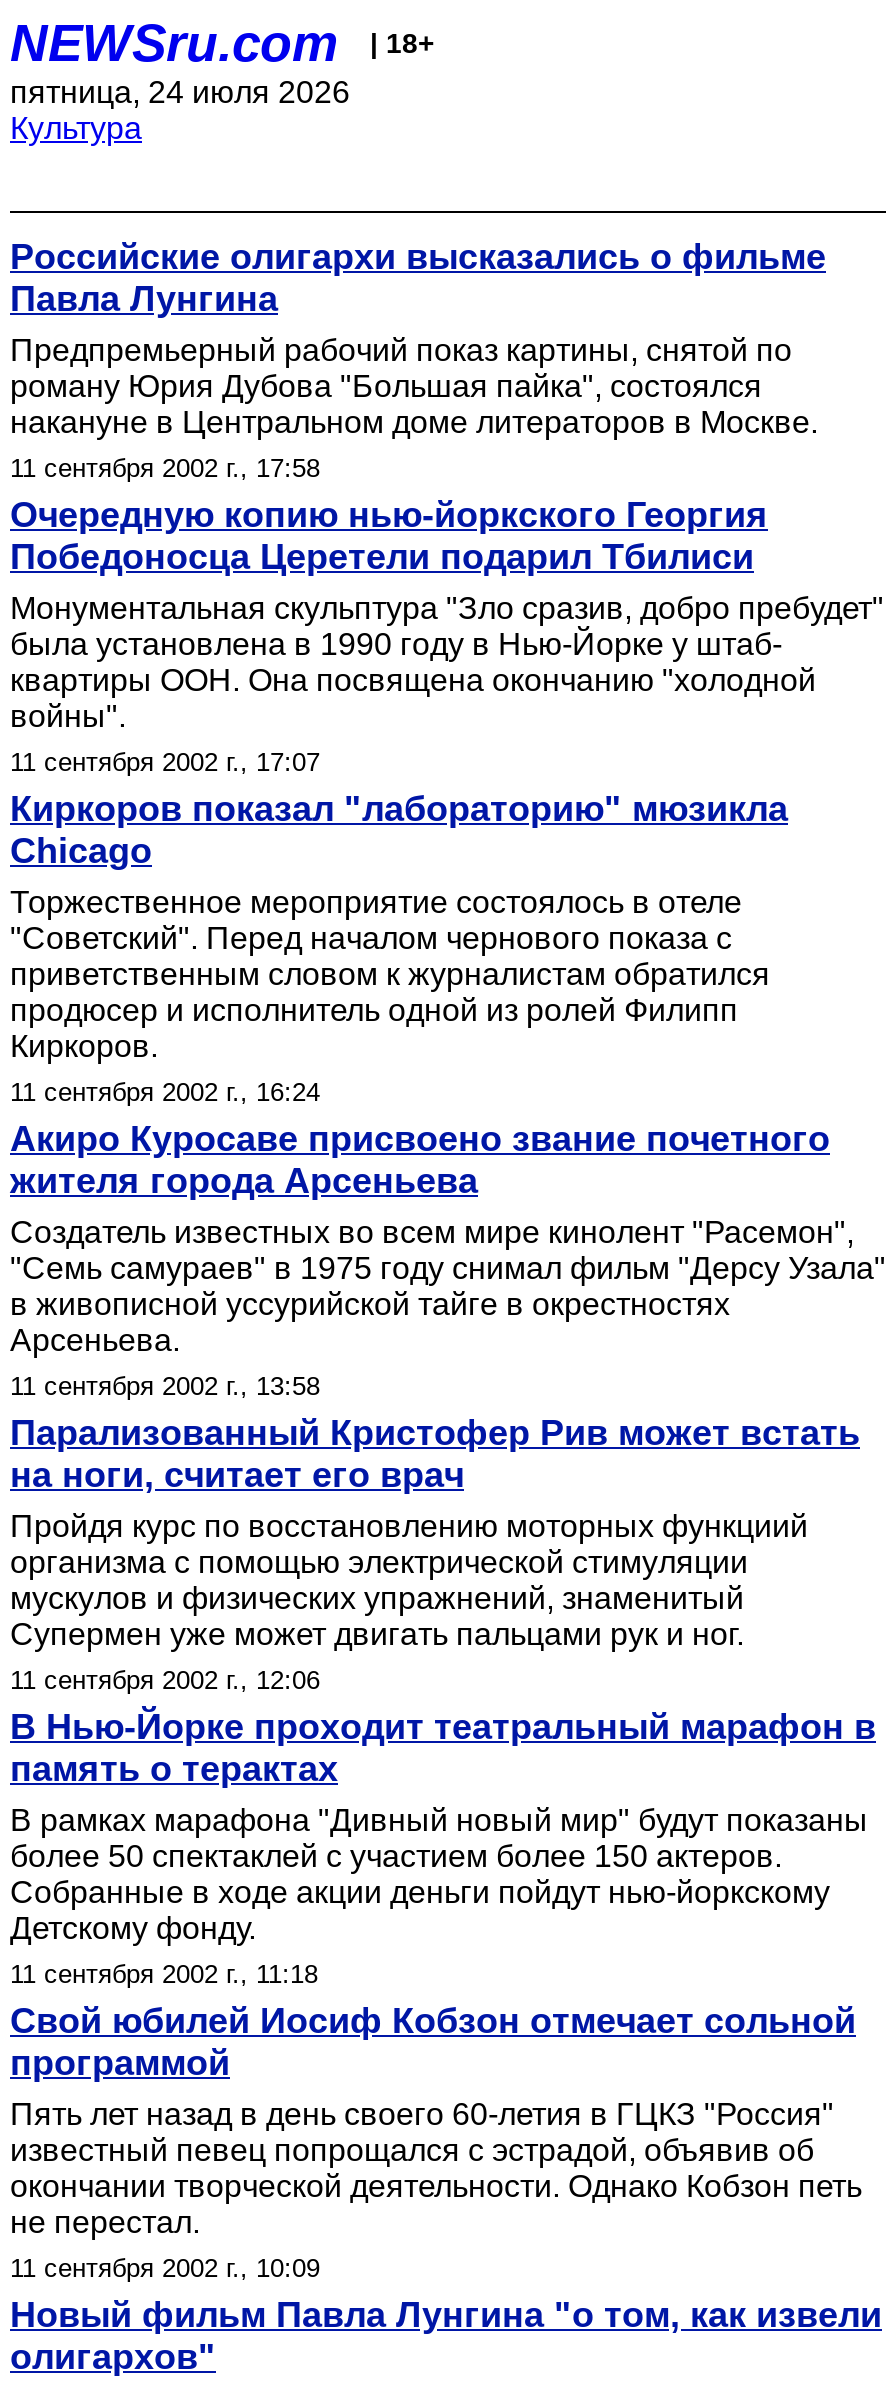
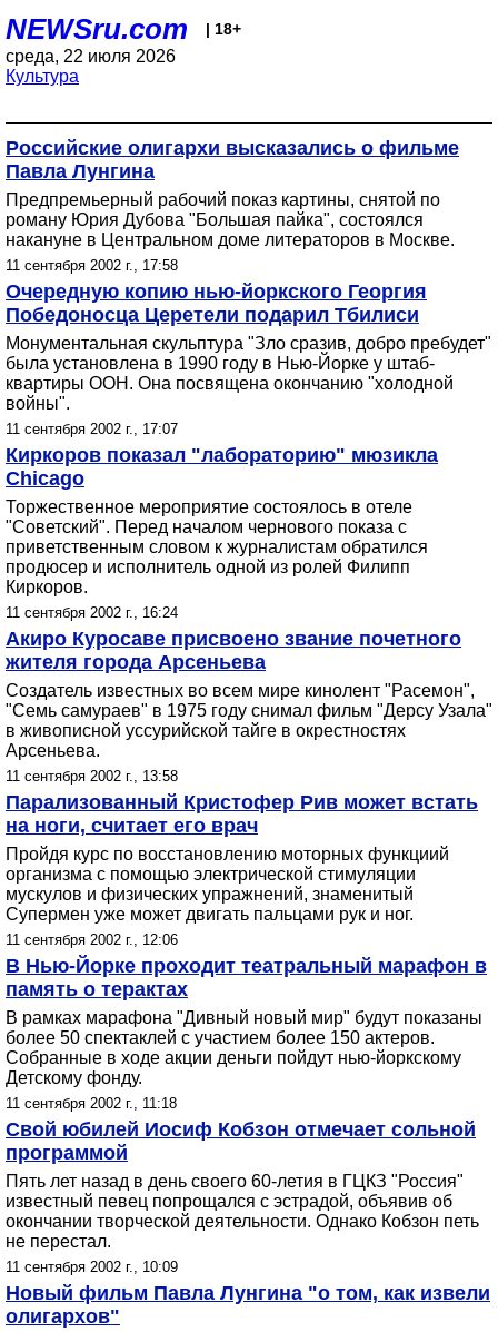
- пятница, 24 июля 2026
+ среда, 22 июля 2026
